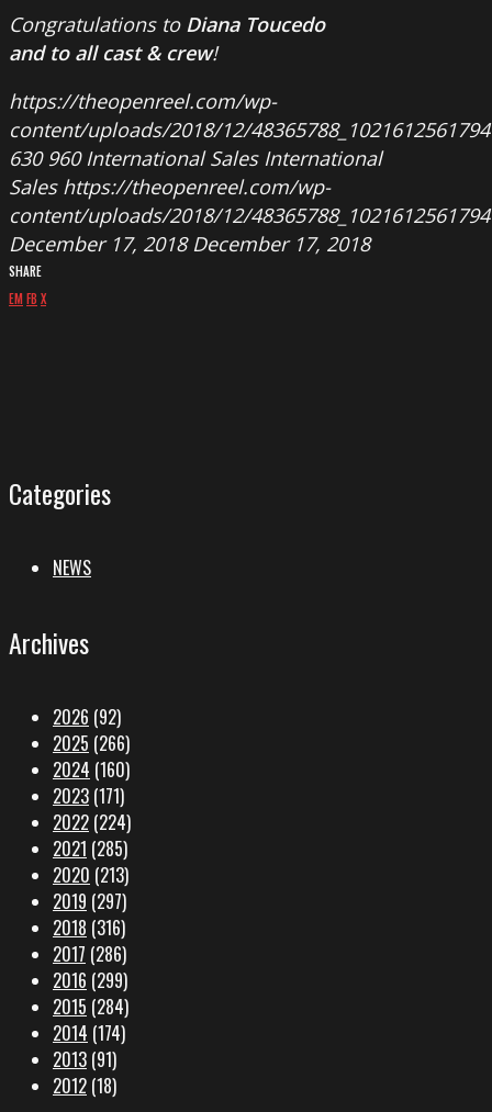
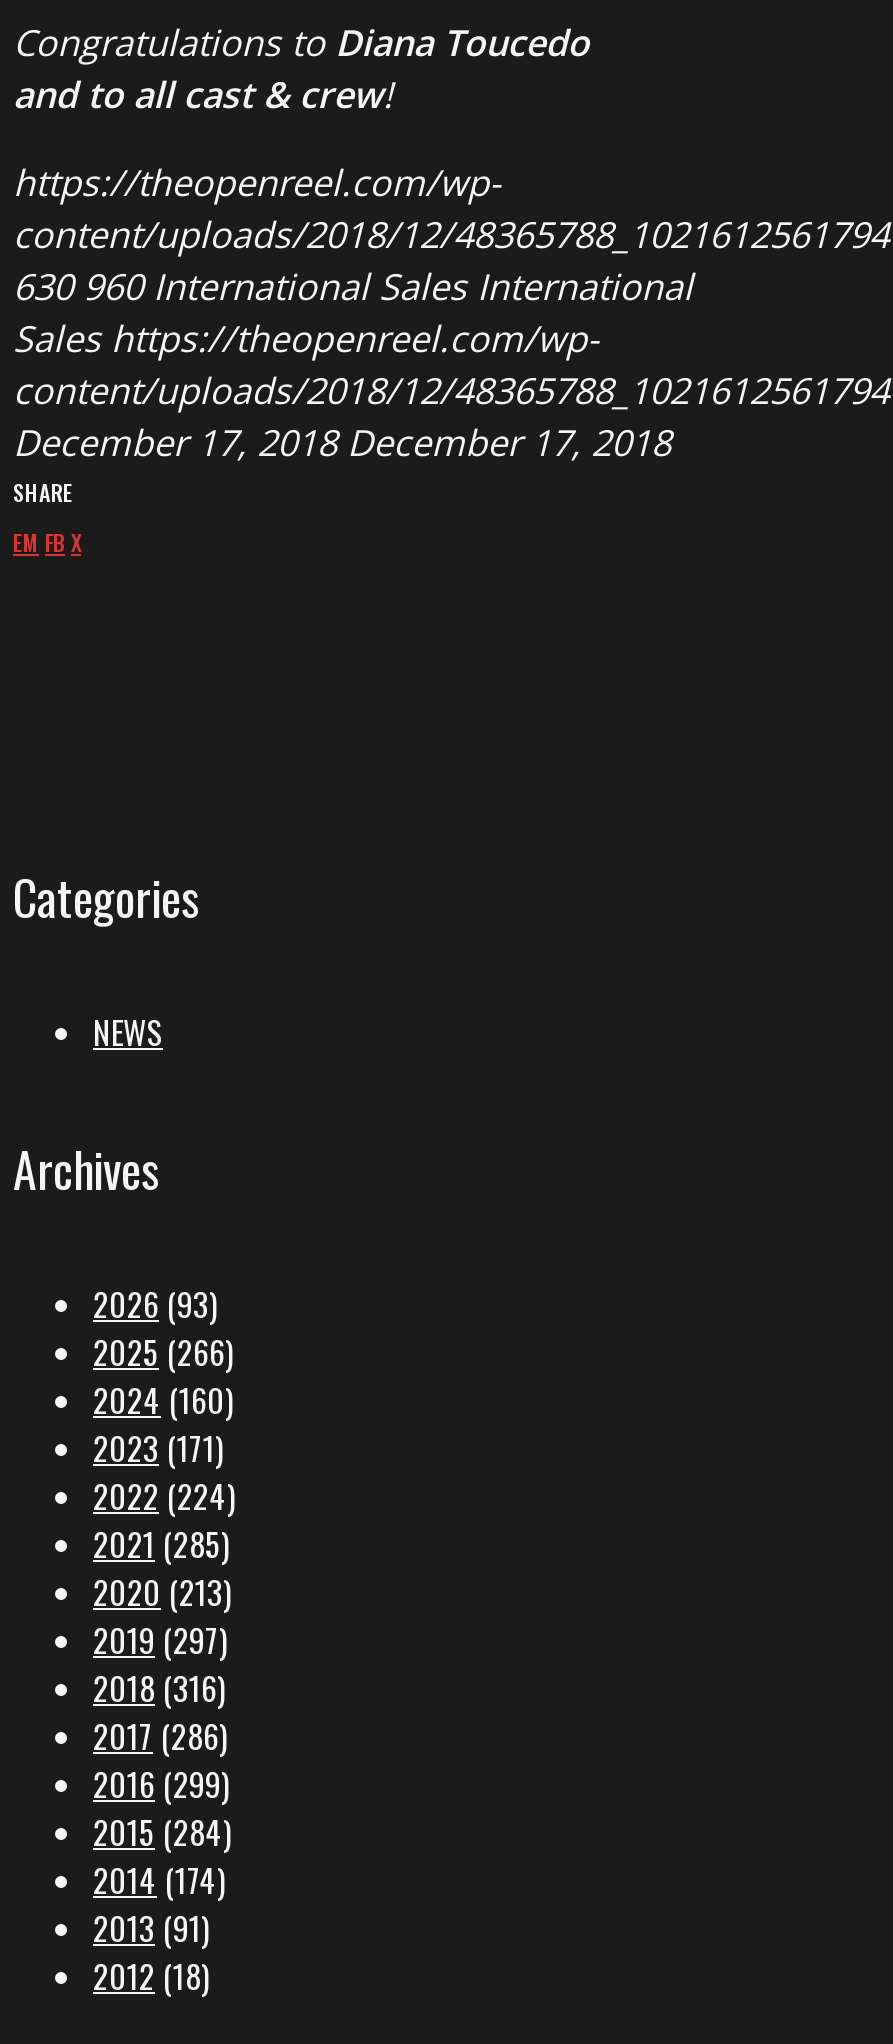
- 2026 (92)
+ 2026 (93)
